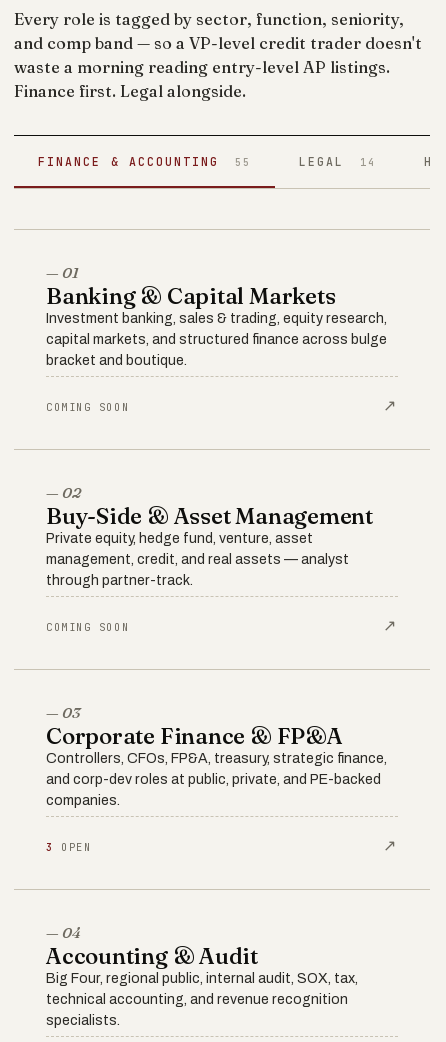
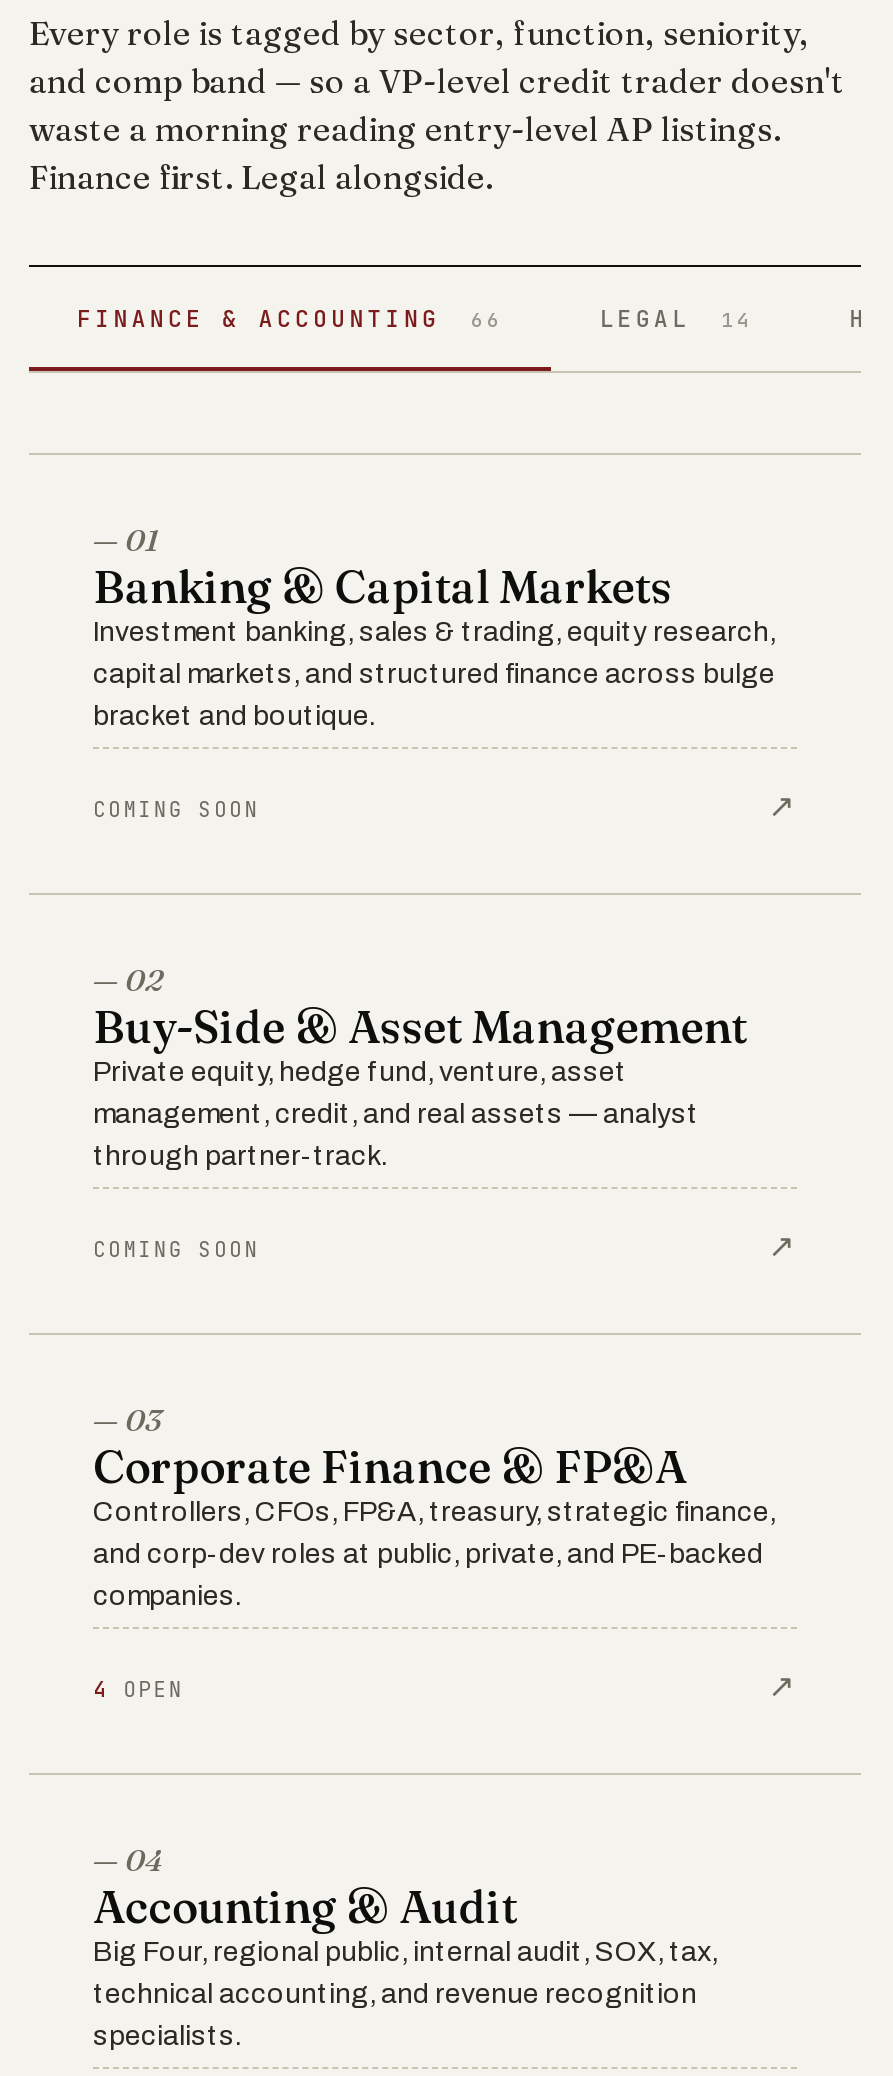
- FINANCE & ACCOUNTING 55
+ FINANCE & ACCOUNTING 66

- 3 OPEN
+ 4 OPEN
